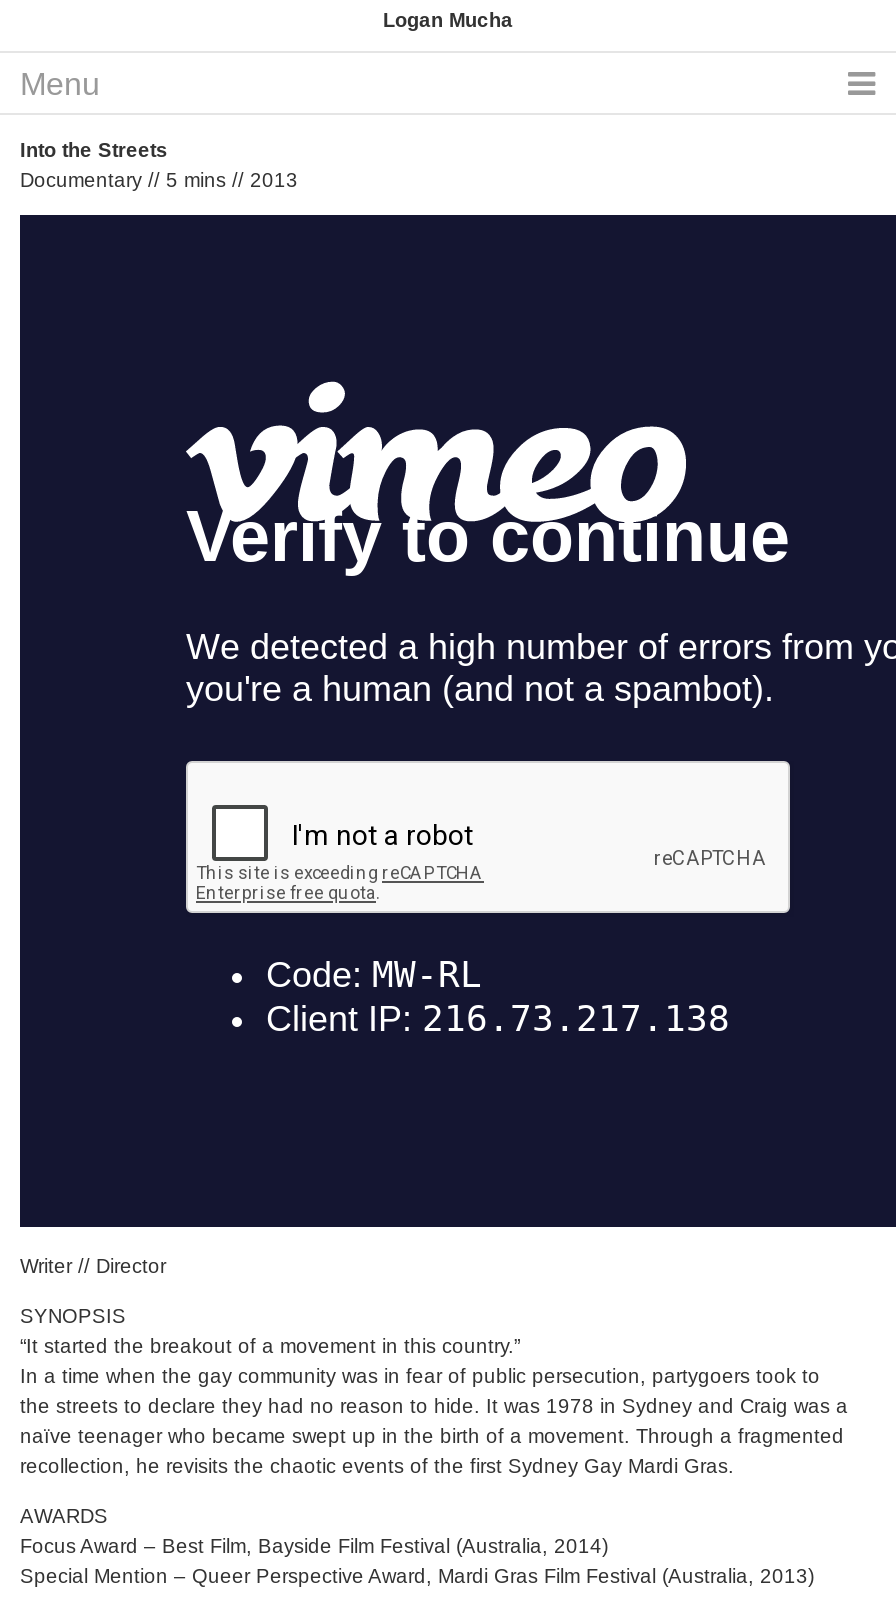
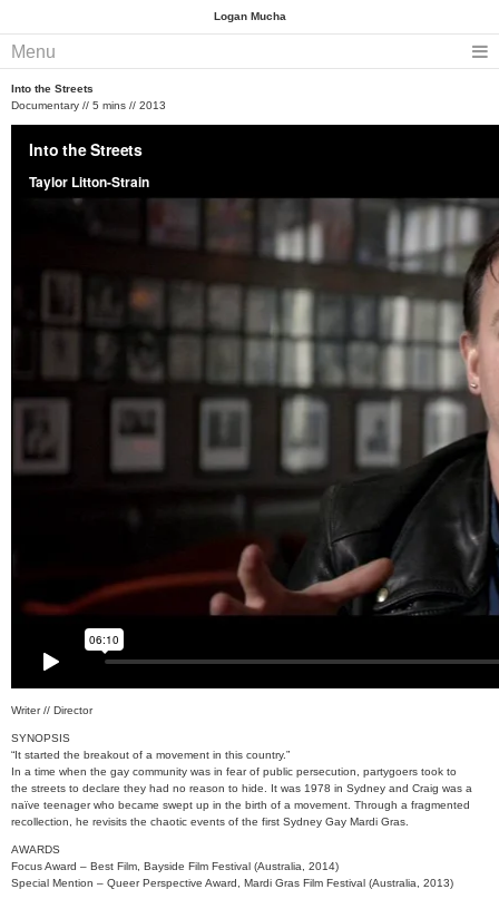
- [image]
+ [image]
